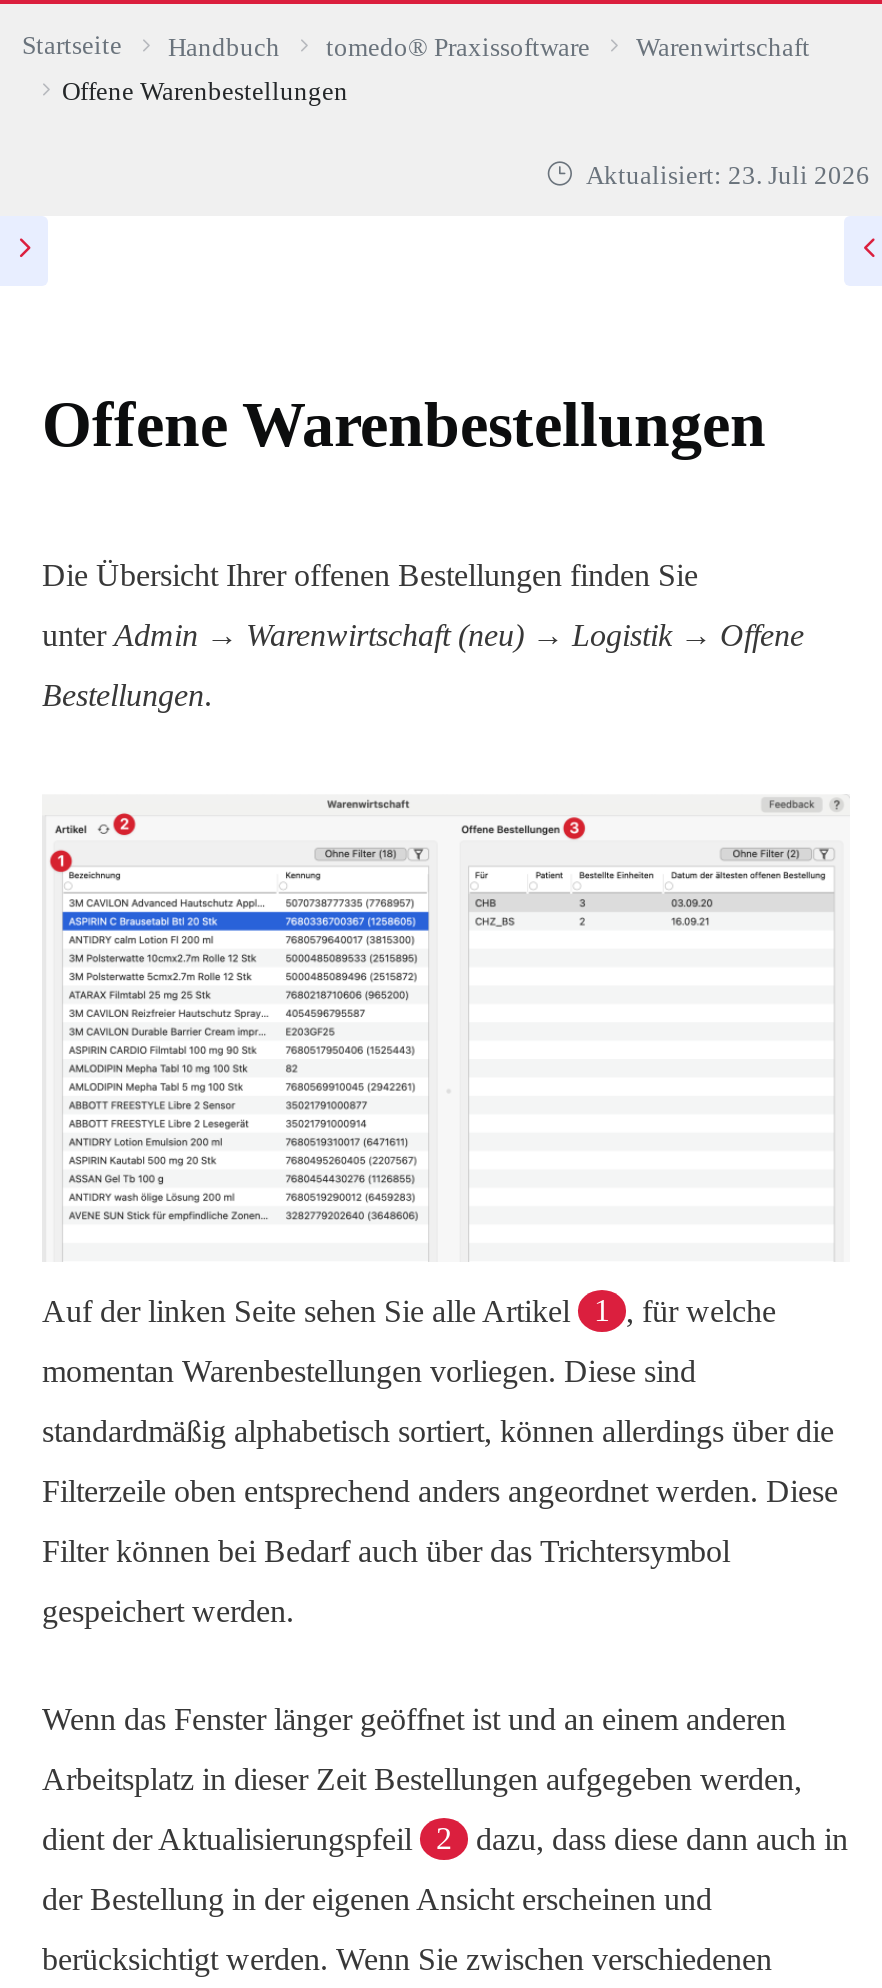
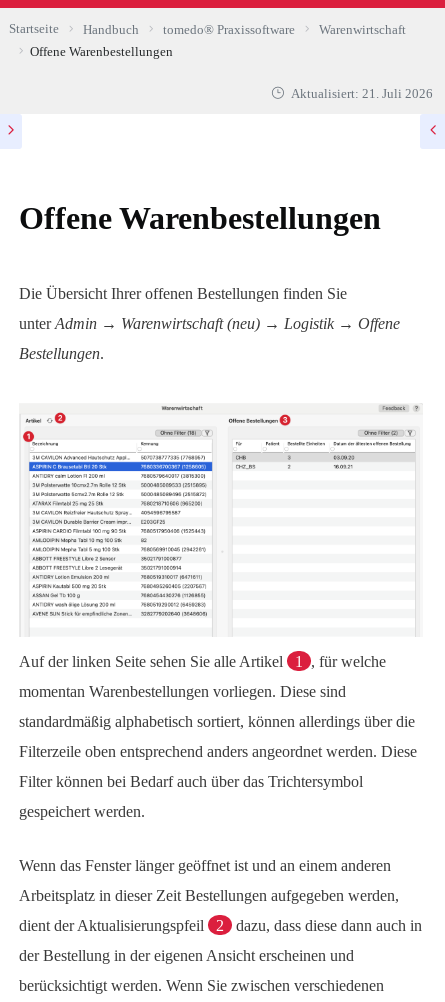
- Aktualisiert: 23. Juli 2026
+ Aktualisiert: 21. Juli 2026
